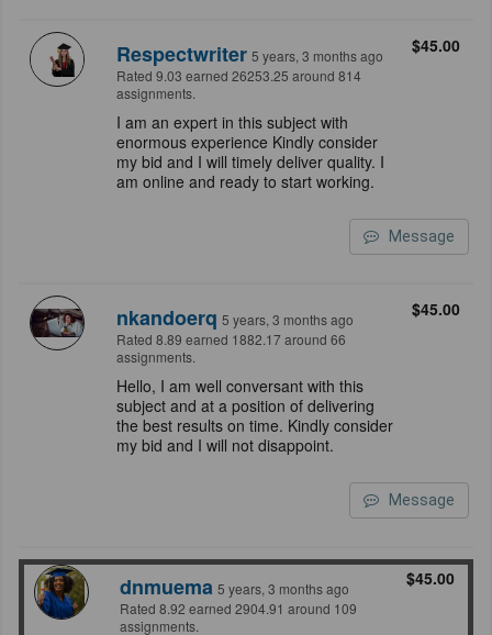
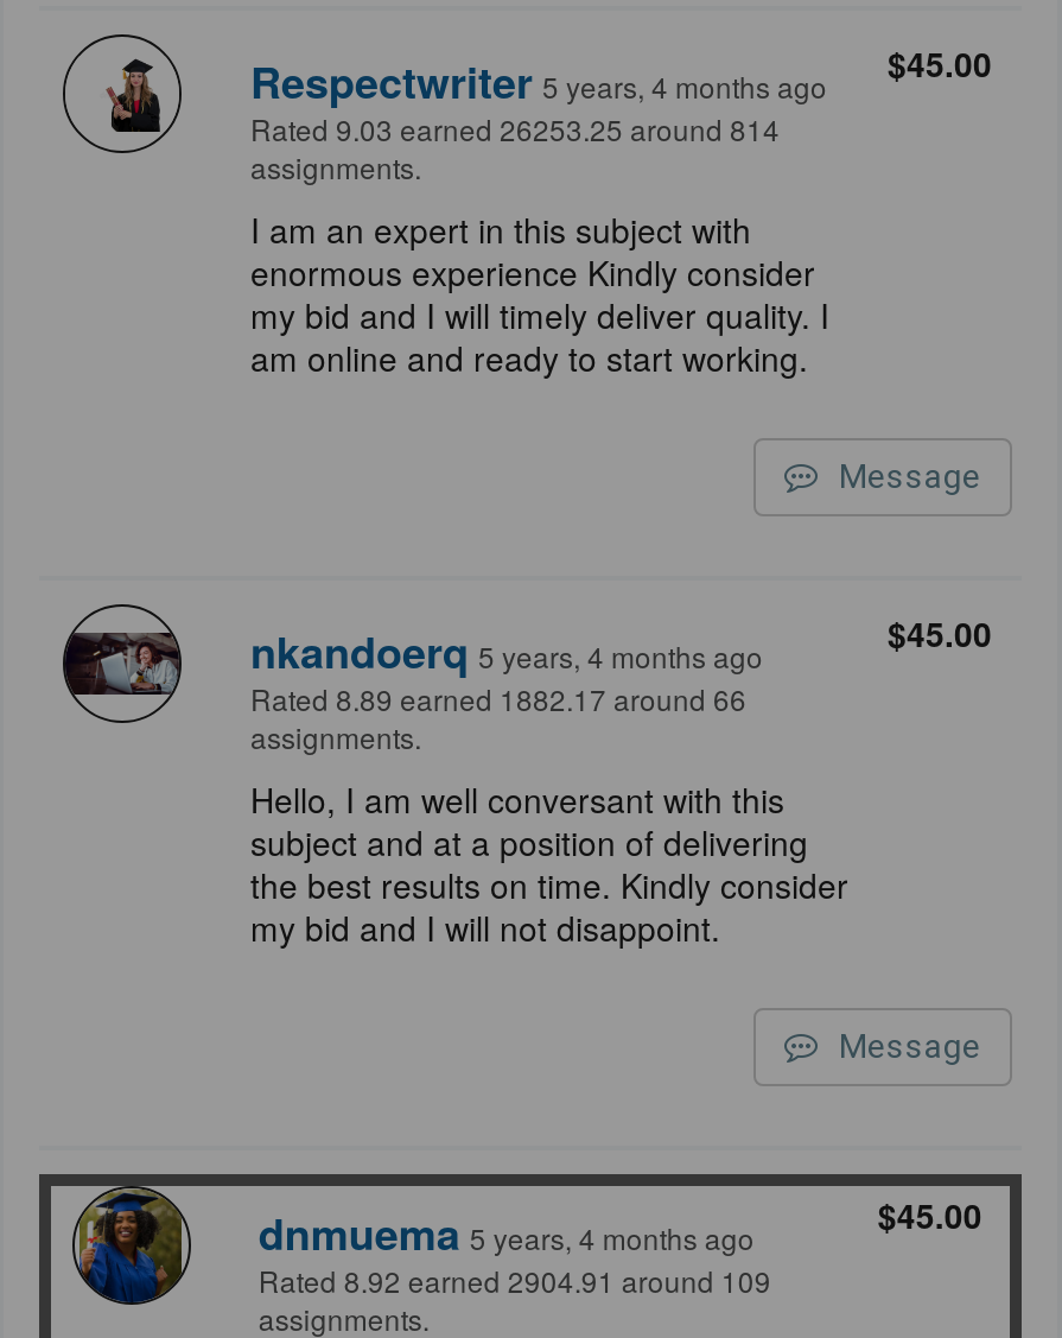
- Respectwriter 5 years, 3 months ago
+ Respectwriter 5 years, 4 months ago

- nkandoerq 5 years, 3 months ago
+ nkandoerq 5 years, 4 months ago

- dnmuema 5 years, 3 months ago
+ dnmuema 5 years, 4 months ago
